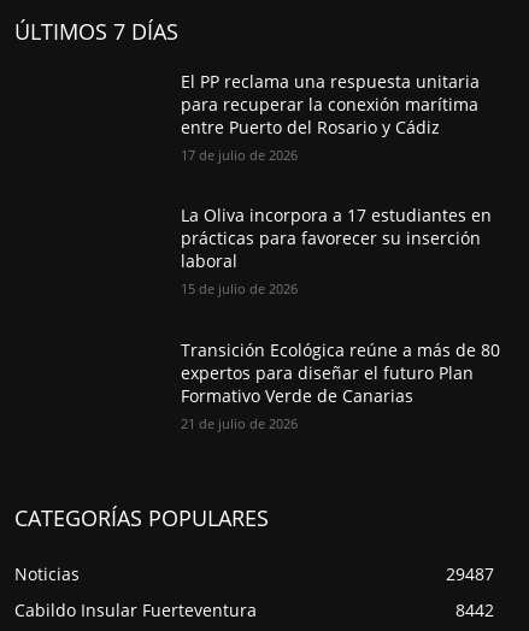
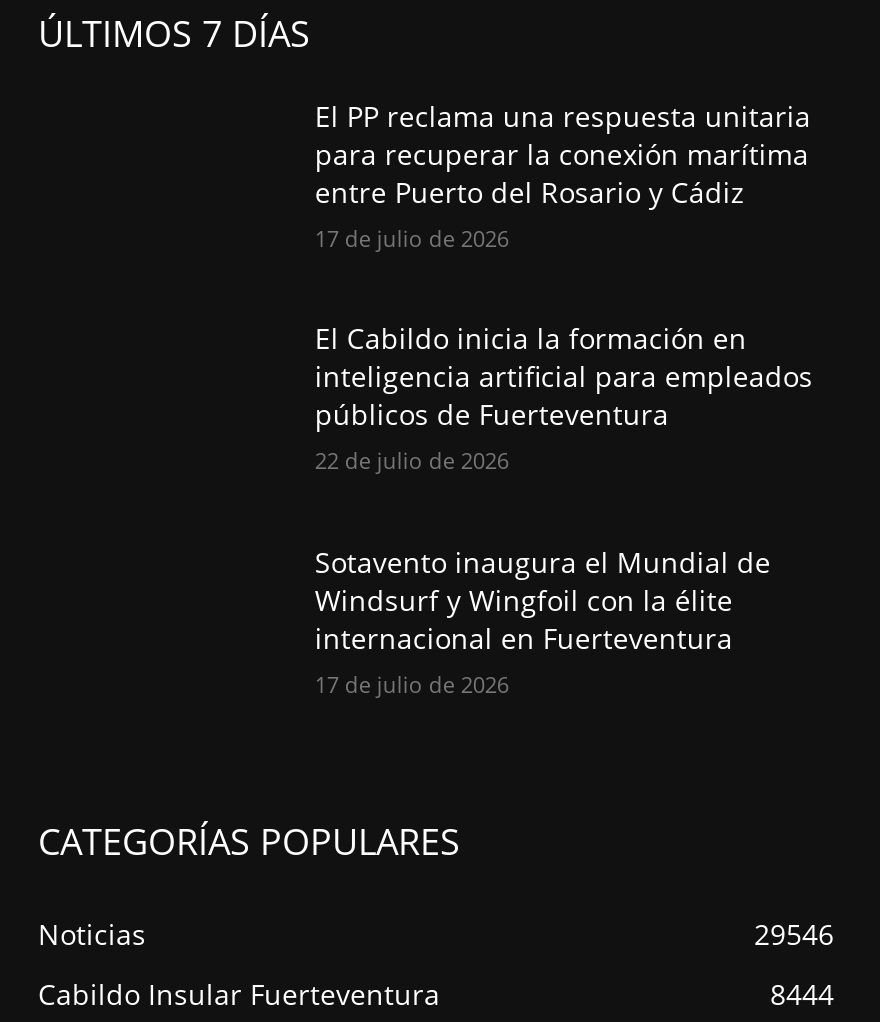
- La Oliva incorpora a 17 estudiantes en
- prácticas para favorecer su inserción
- laboral
- 15 de julio de 2026
+ El Cabildo inicia la formación en
+ inteligencia artificial para empleados
+ públicos de Fuerteventura
+ 22 de julio de 2026

- Transición Ecológica reúne a más de 80
- expertos para diseñar el futuro Plan
- Formativo Verde de Canarias
- 21 de julio de 2026
+ Sotavento inaugura el Mundial de
+ Windsurf y Wingfoil con la élite
+ internacional en Fuerteventura
+ 17 de julio de 2026

- 29487
+ 29546

- 8442
+ 8444
